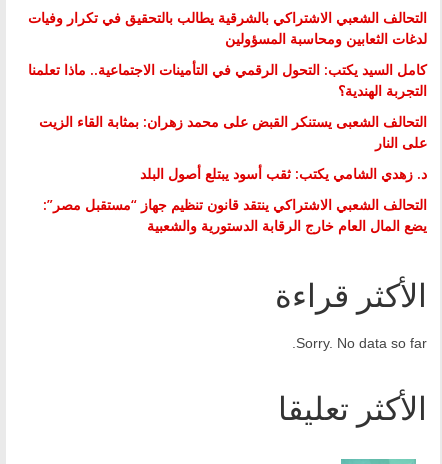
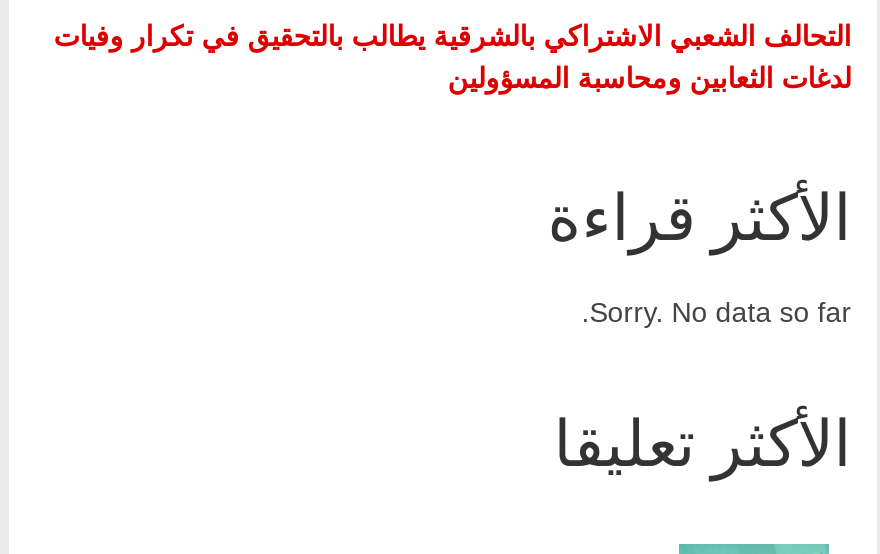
- كامل السيد يكتب: التحول الرقمي في التأمينات الاجتماعية.. ماذا تعلمنا
- التجربة الهندية؟
- التحالف الشعبى يستنكر القبض على محمد زهران: بمثابة القاء الزيت
- على النار
- د. زهدي الشامي يكتب: ثقب أسود يبتلع أصول البلد
- التحالف الشعبي الاشتراكي ينتقد قانون تنظيم جهاز “مستقبل مصر”:
- يضع المال العام خارج الرقابة الدستورية والشعبية
